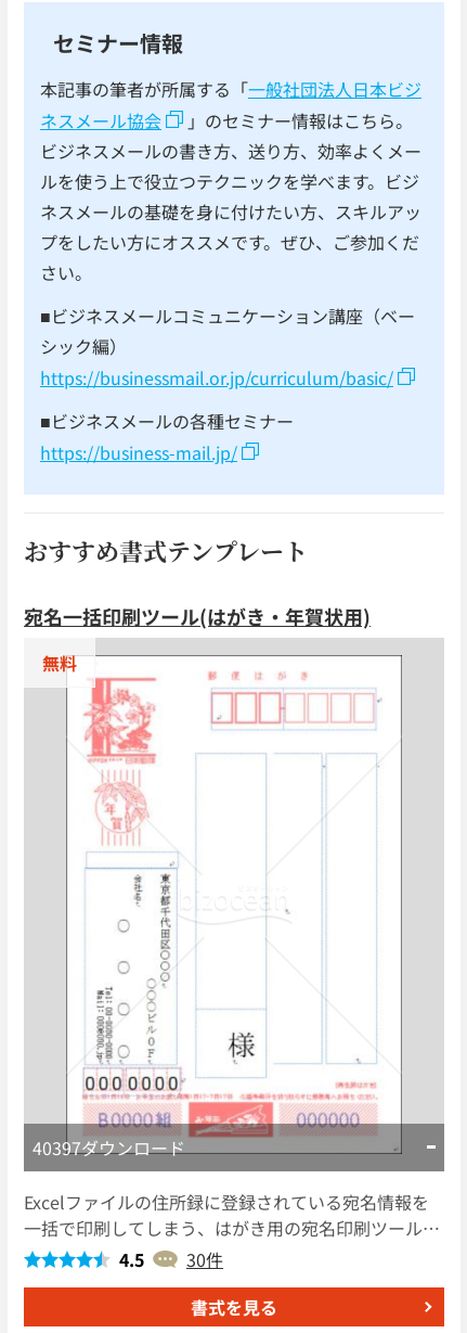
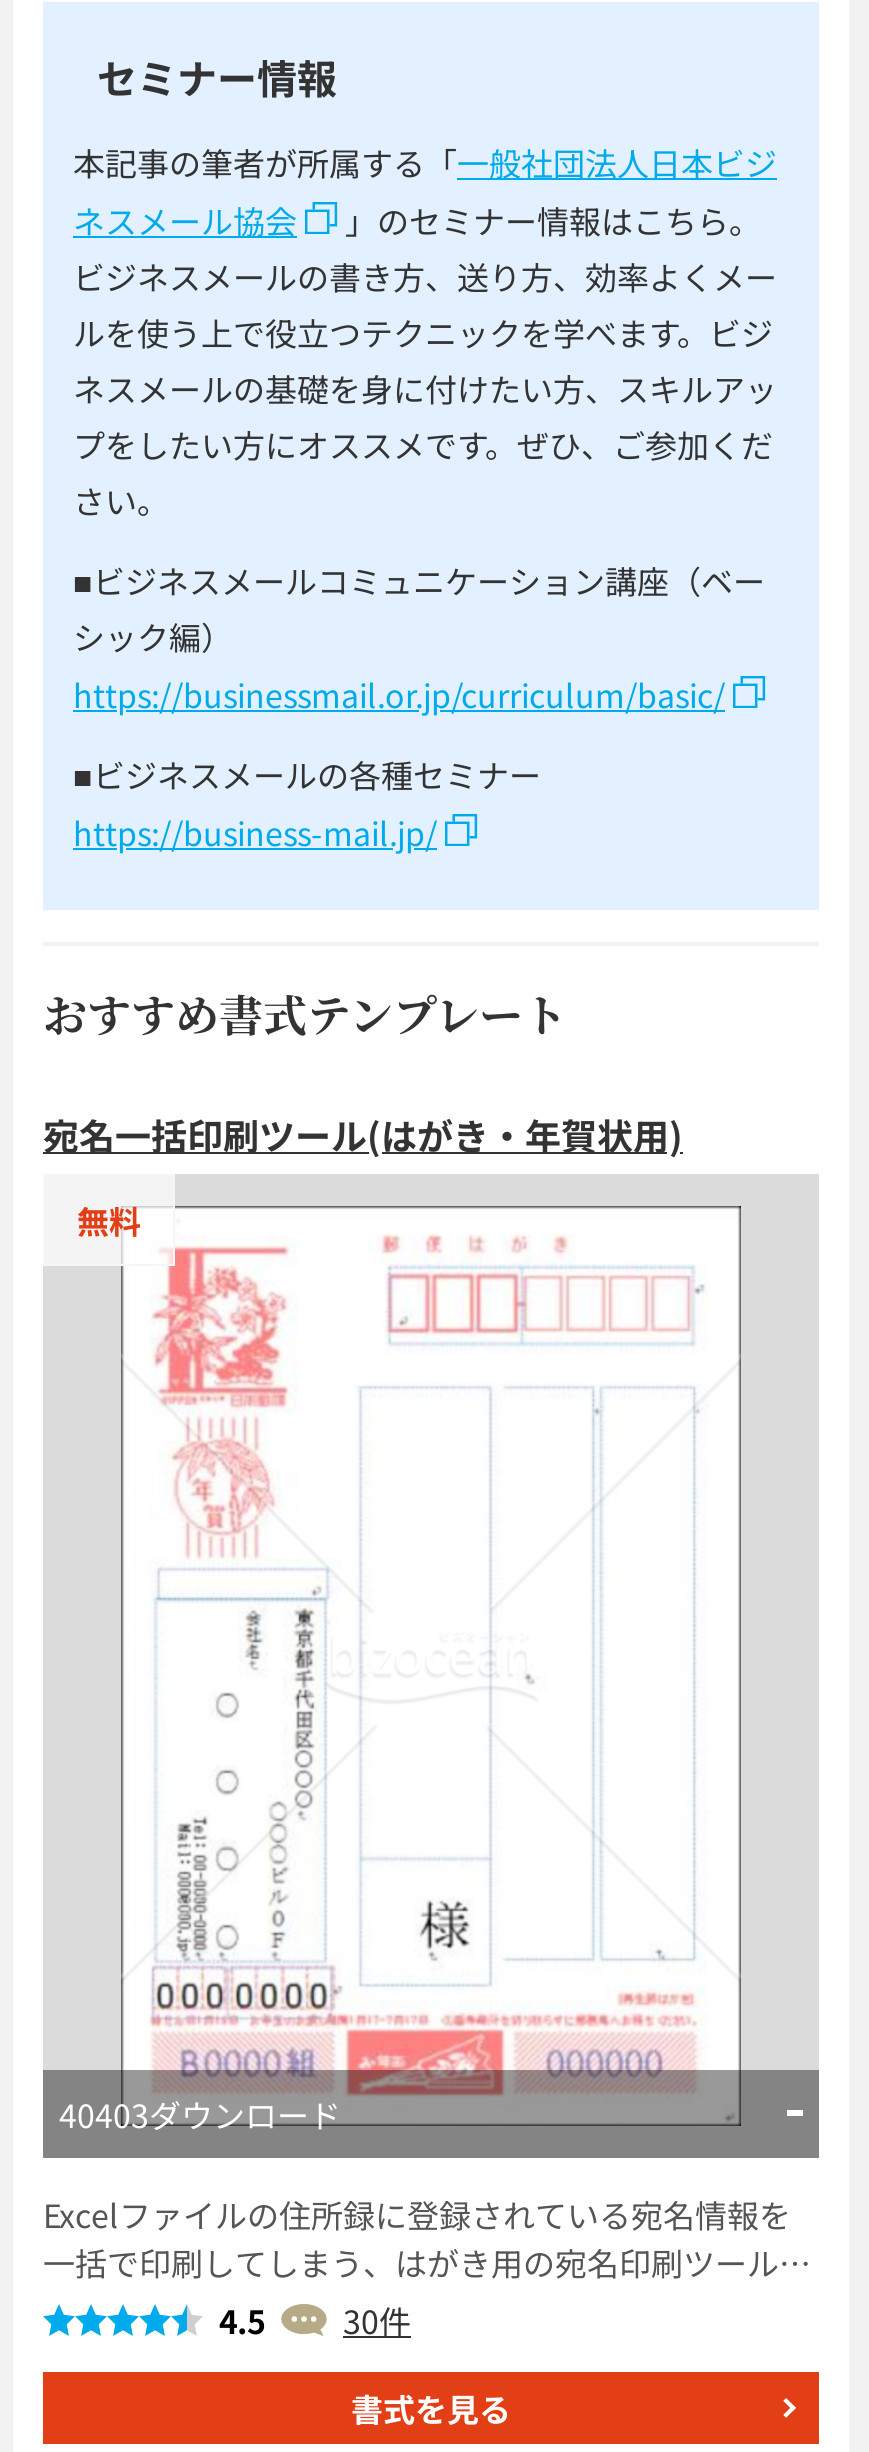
- 40397ダウンロード
+ 40403ダウンロード
